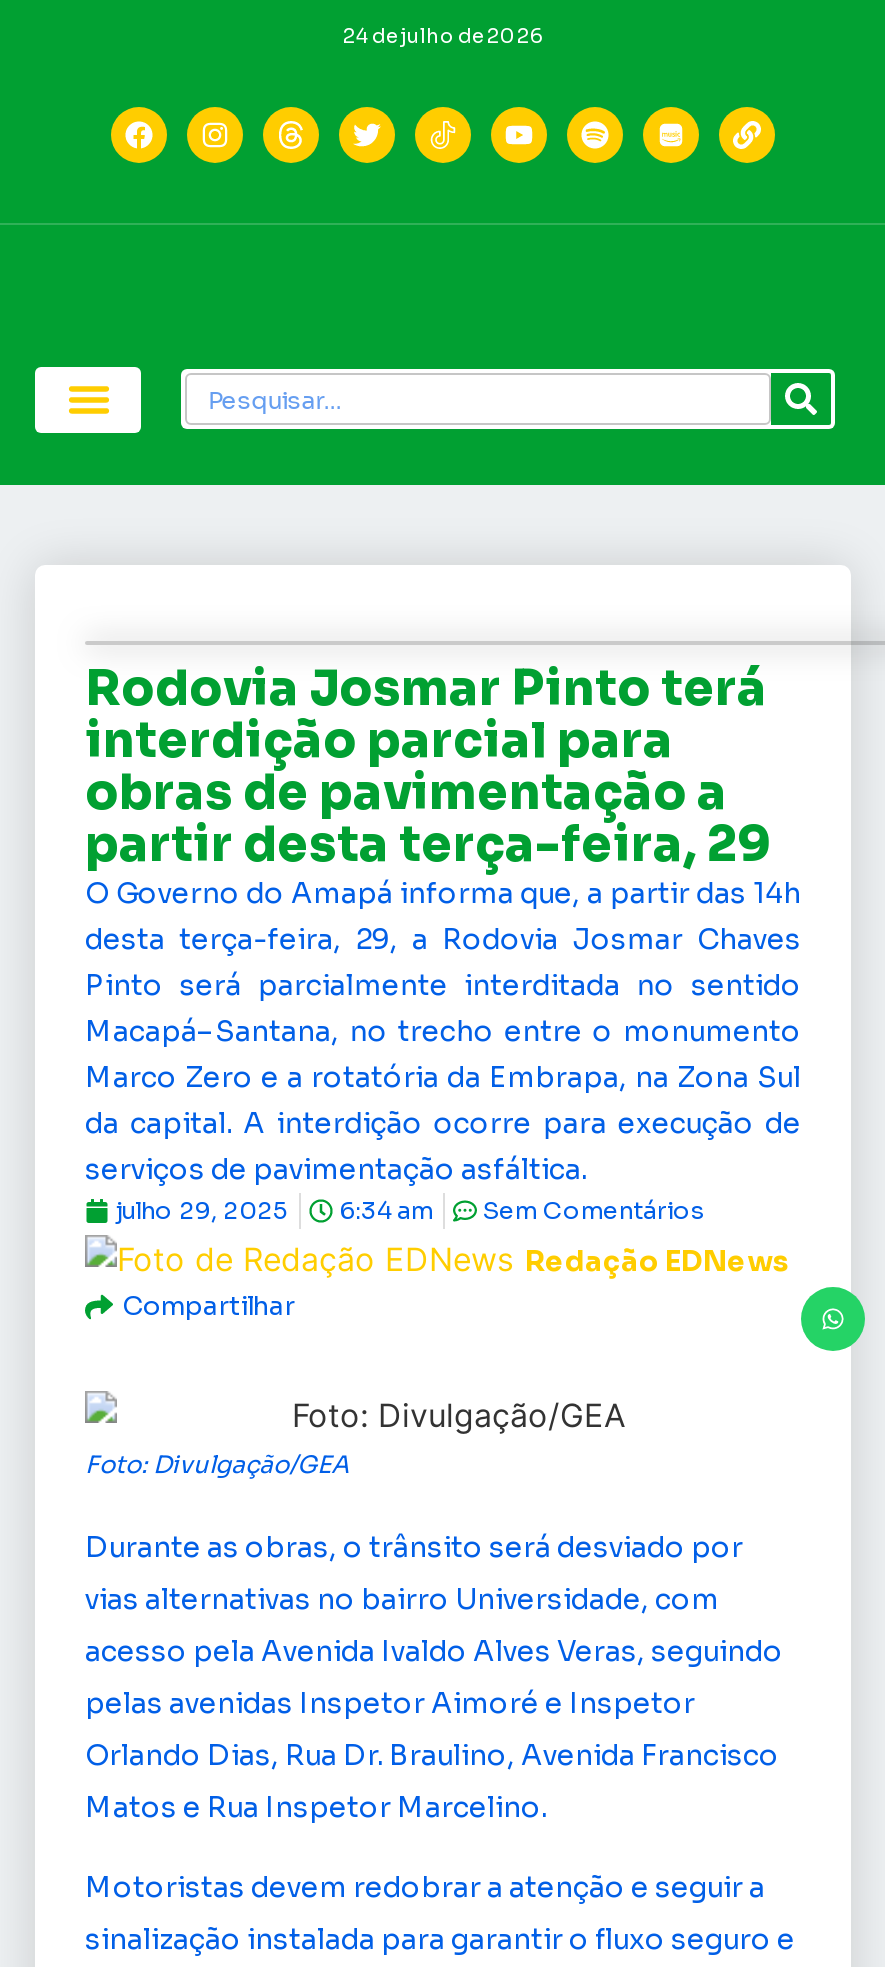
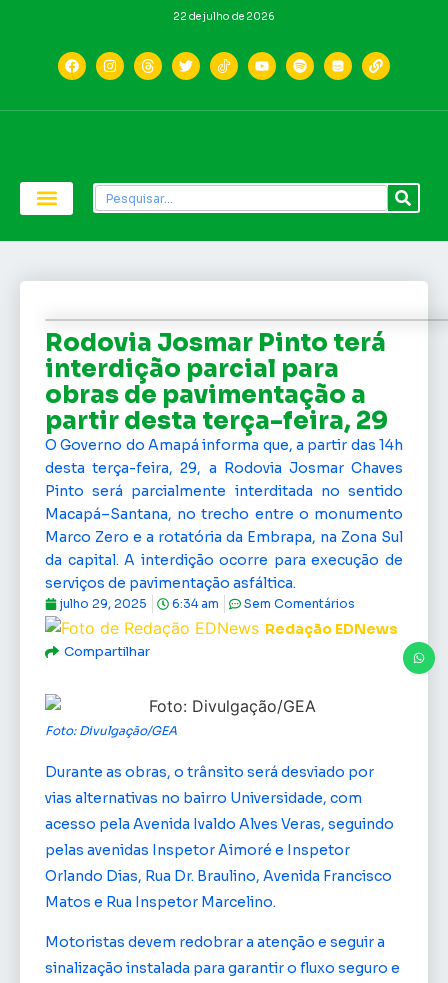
- 24 de julho de 2026
+ 22 de julho de 2026
